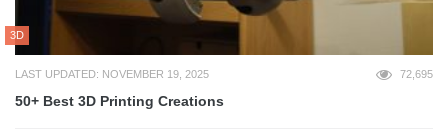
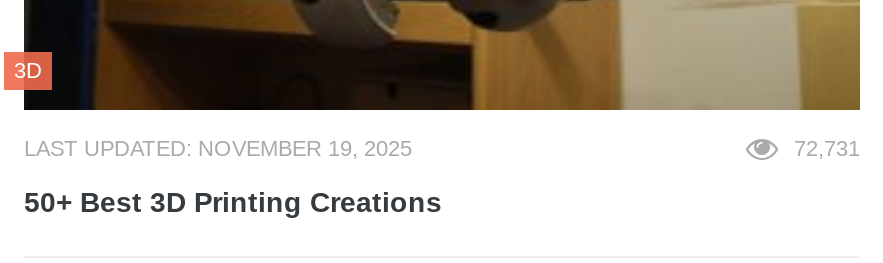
- 72,695
+ 72,731
